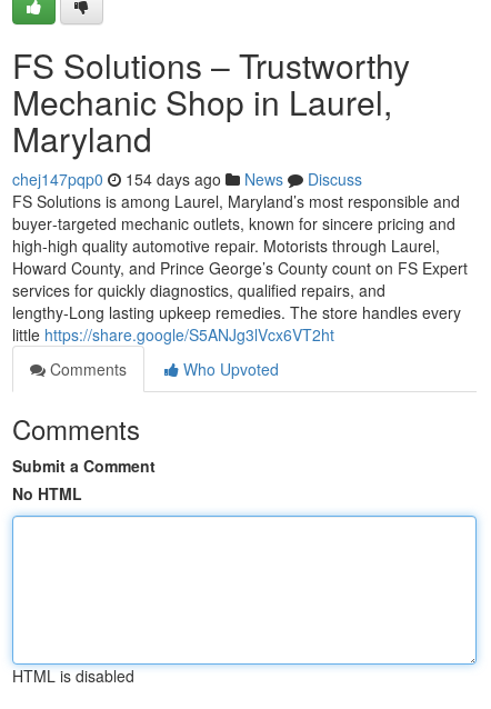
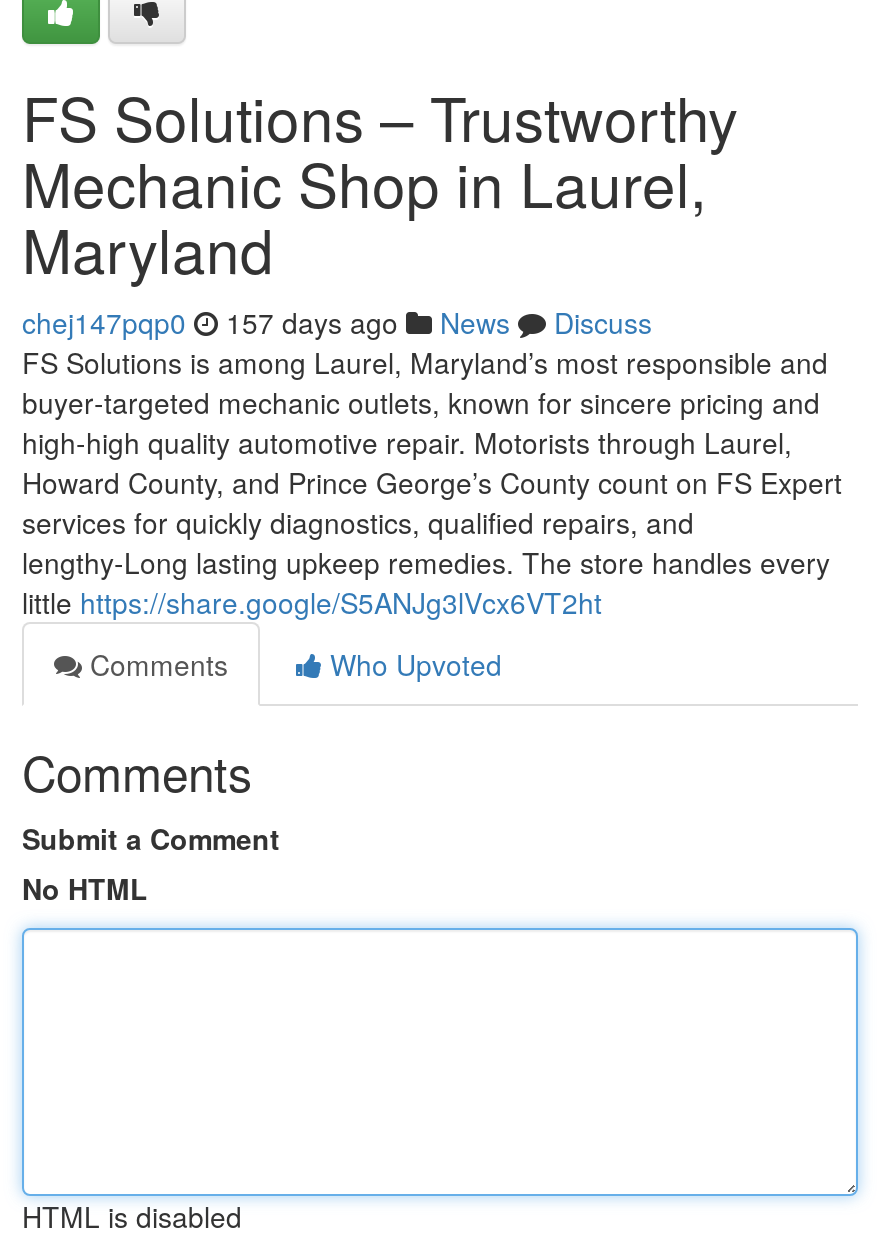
- chej147pqp0 154 days ago News Discuss
+ chej147pqp0 157 days ago News Discuss
